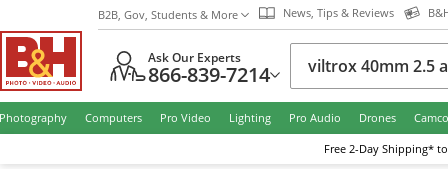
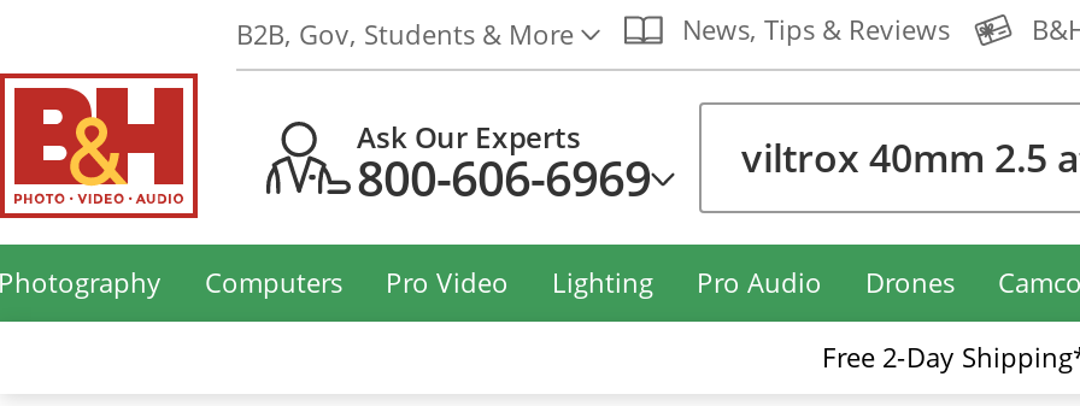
- 866-839-7214
+ 800-606-6969
